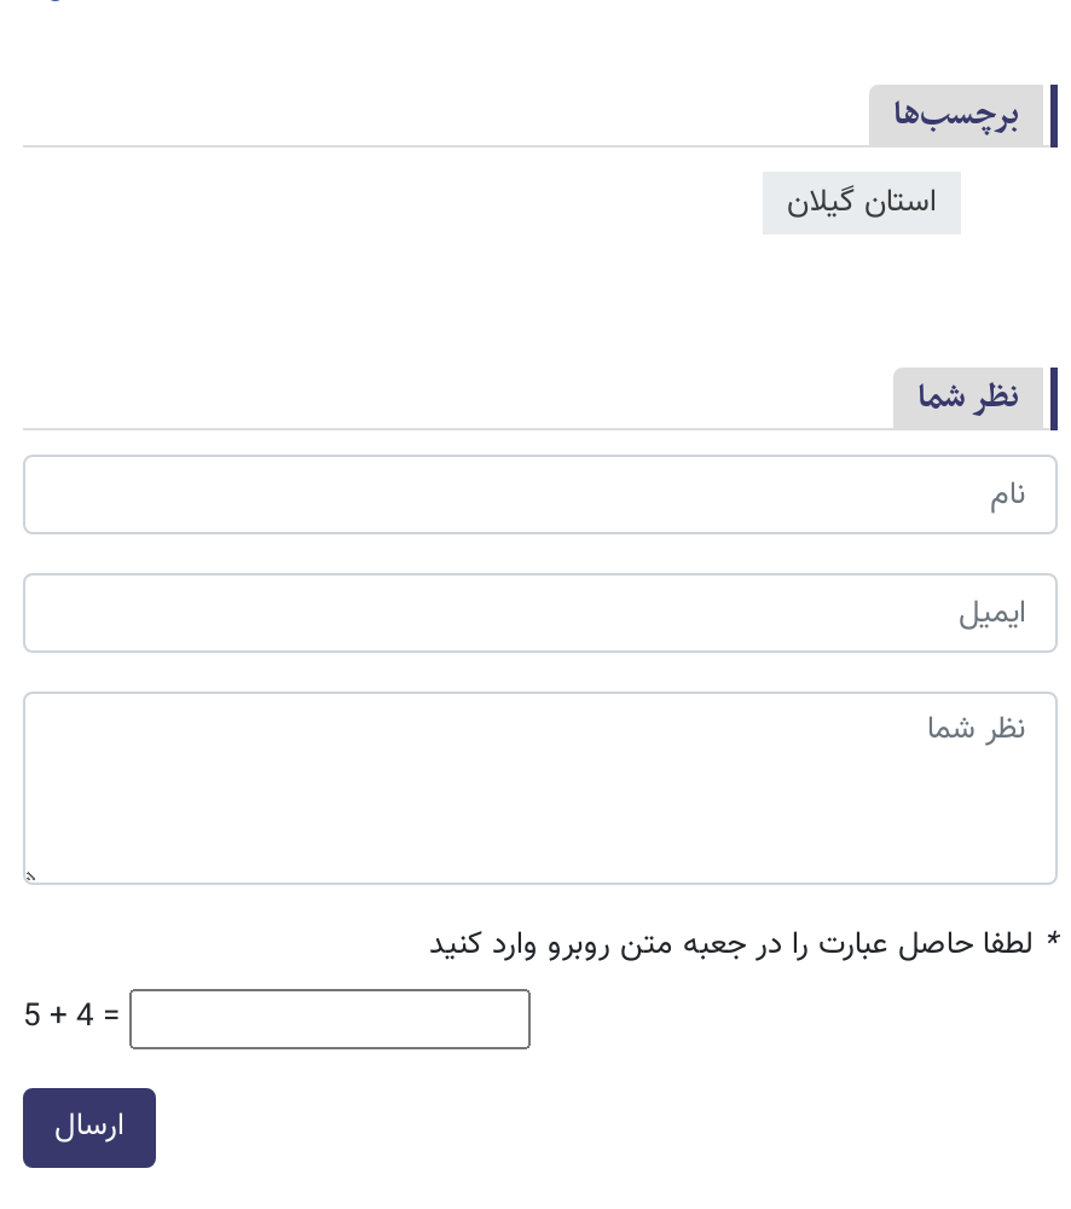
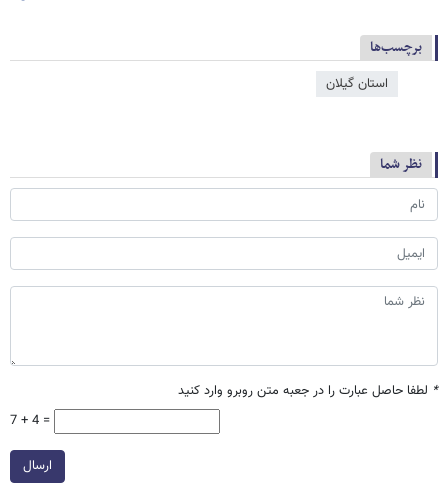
- 5 + 4 =
+ 7 + 4 =
